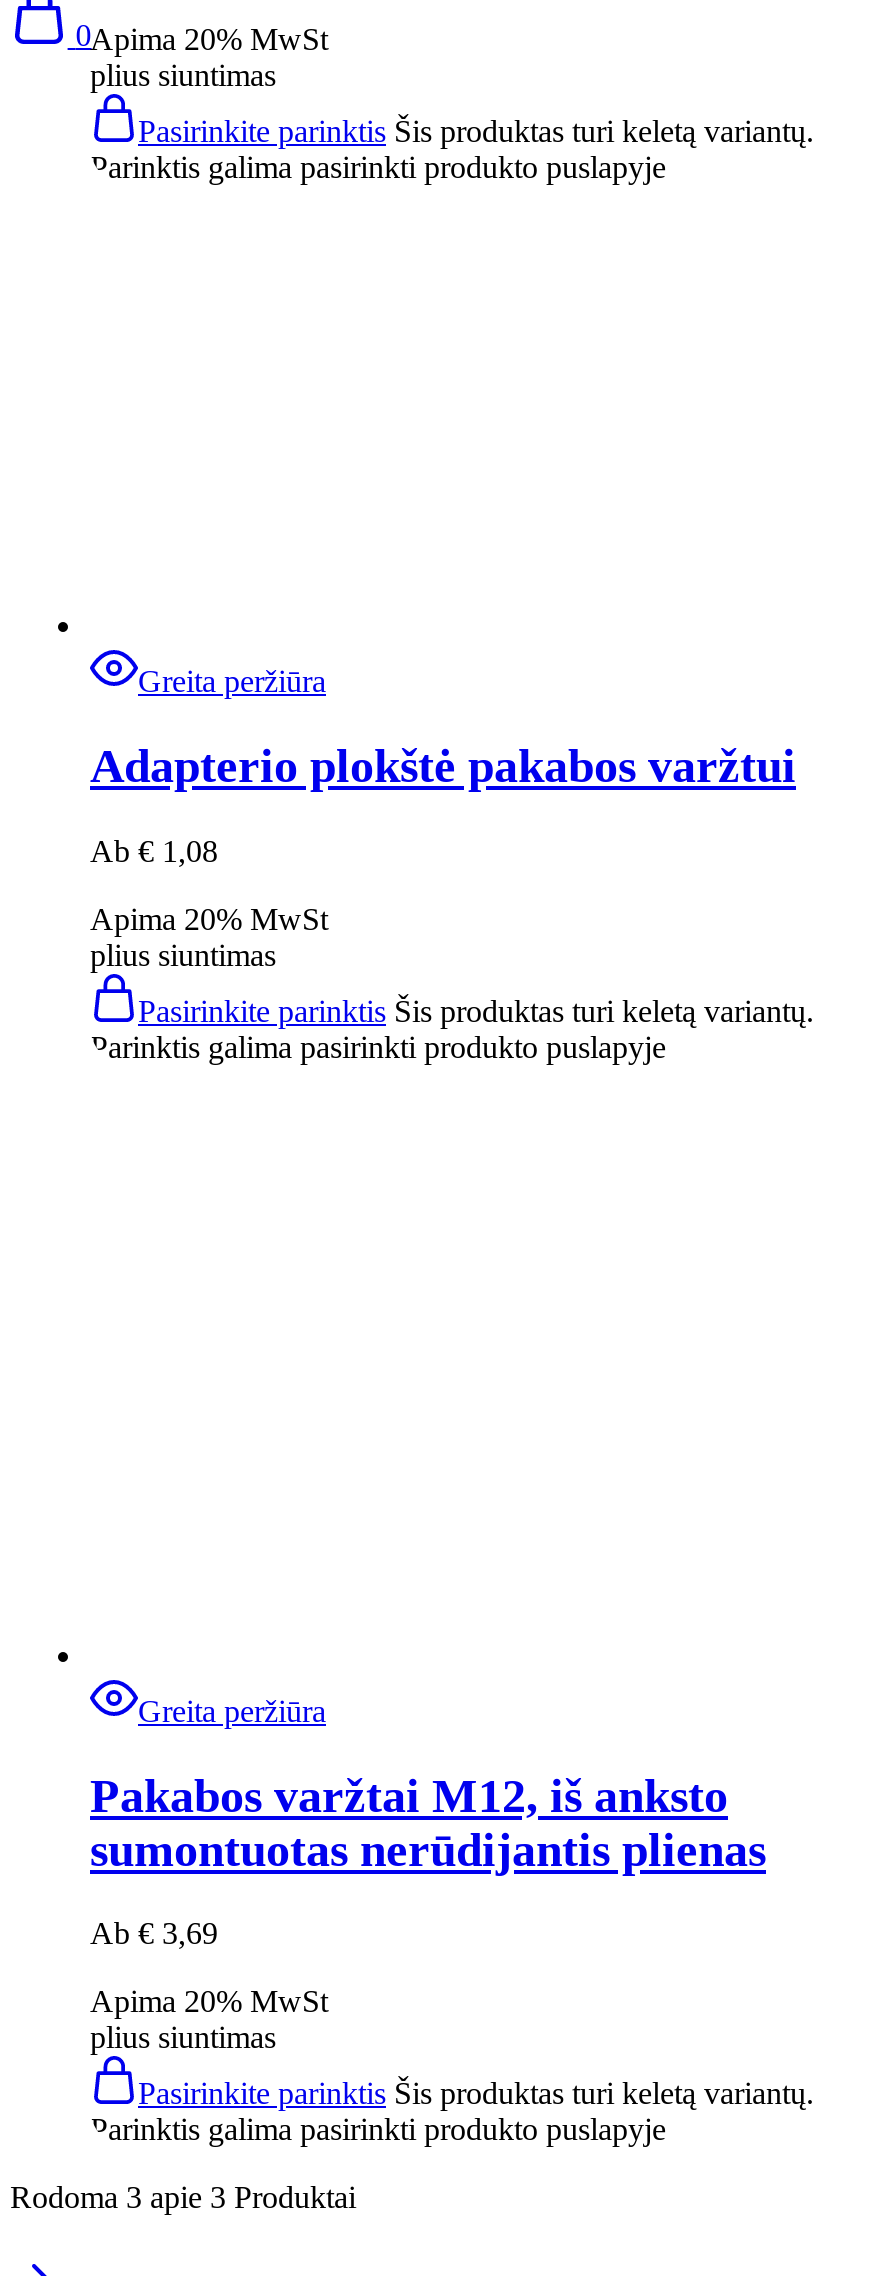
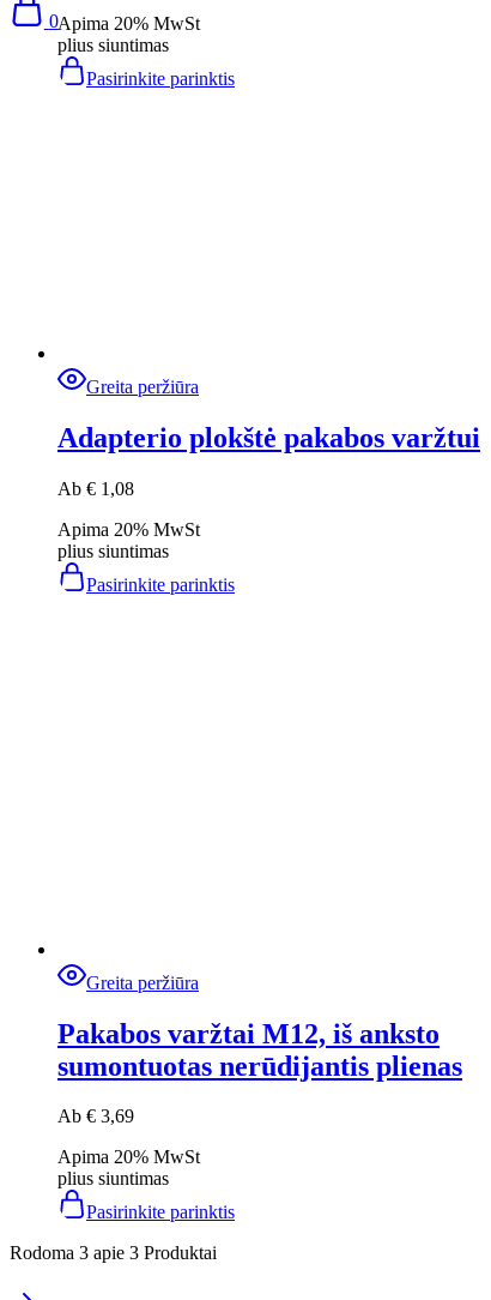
- Pasirinkite parinktis Šis produktas turi keletą variantų.
- Parinktis galima pasirinkti produkto puslapyje
+ Pasirinkite parinktis

- Pasirinkite parinktis Šis produktas turi keletą variantų.
- Parinktis galima pasirinkti produkto puslapyje
+ Pasirinkite parinktis

- Pasirinkite parinktis Šis produktas turi keletą variantų.
- Parinktis galima pasirinkti produkto puslapyje
+ Pasirinkite parinktis
